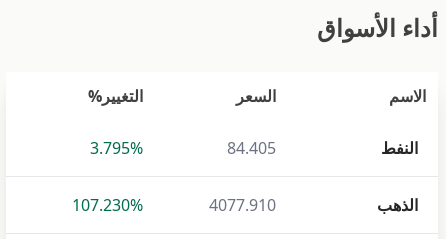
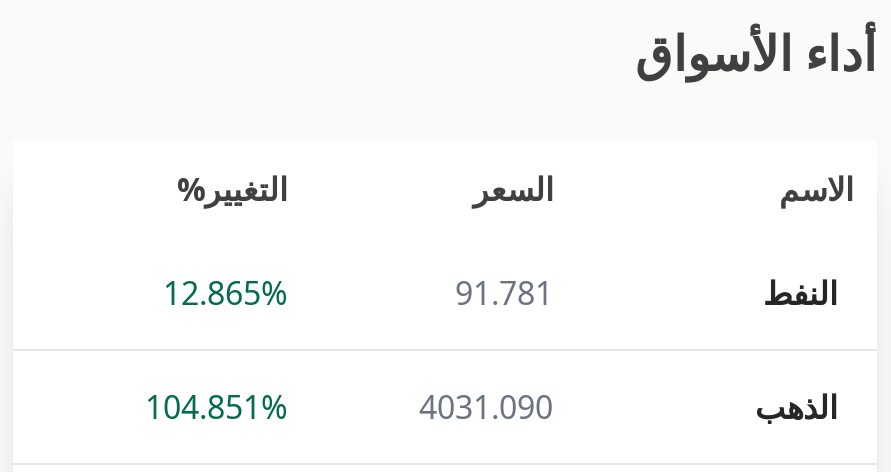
- 3.795%
+ 12.865%

- 84.405
+ 91.781

- 107.230%
+ 104.851%

- 4077.910
+ 4031.090
